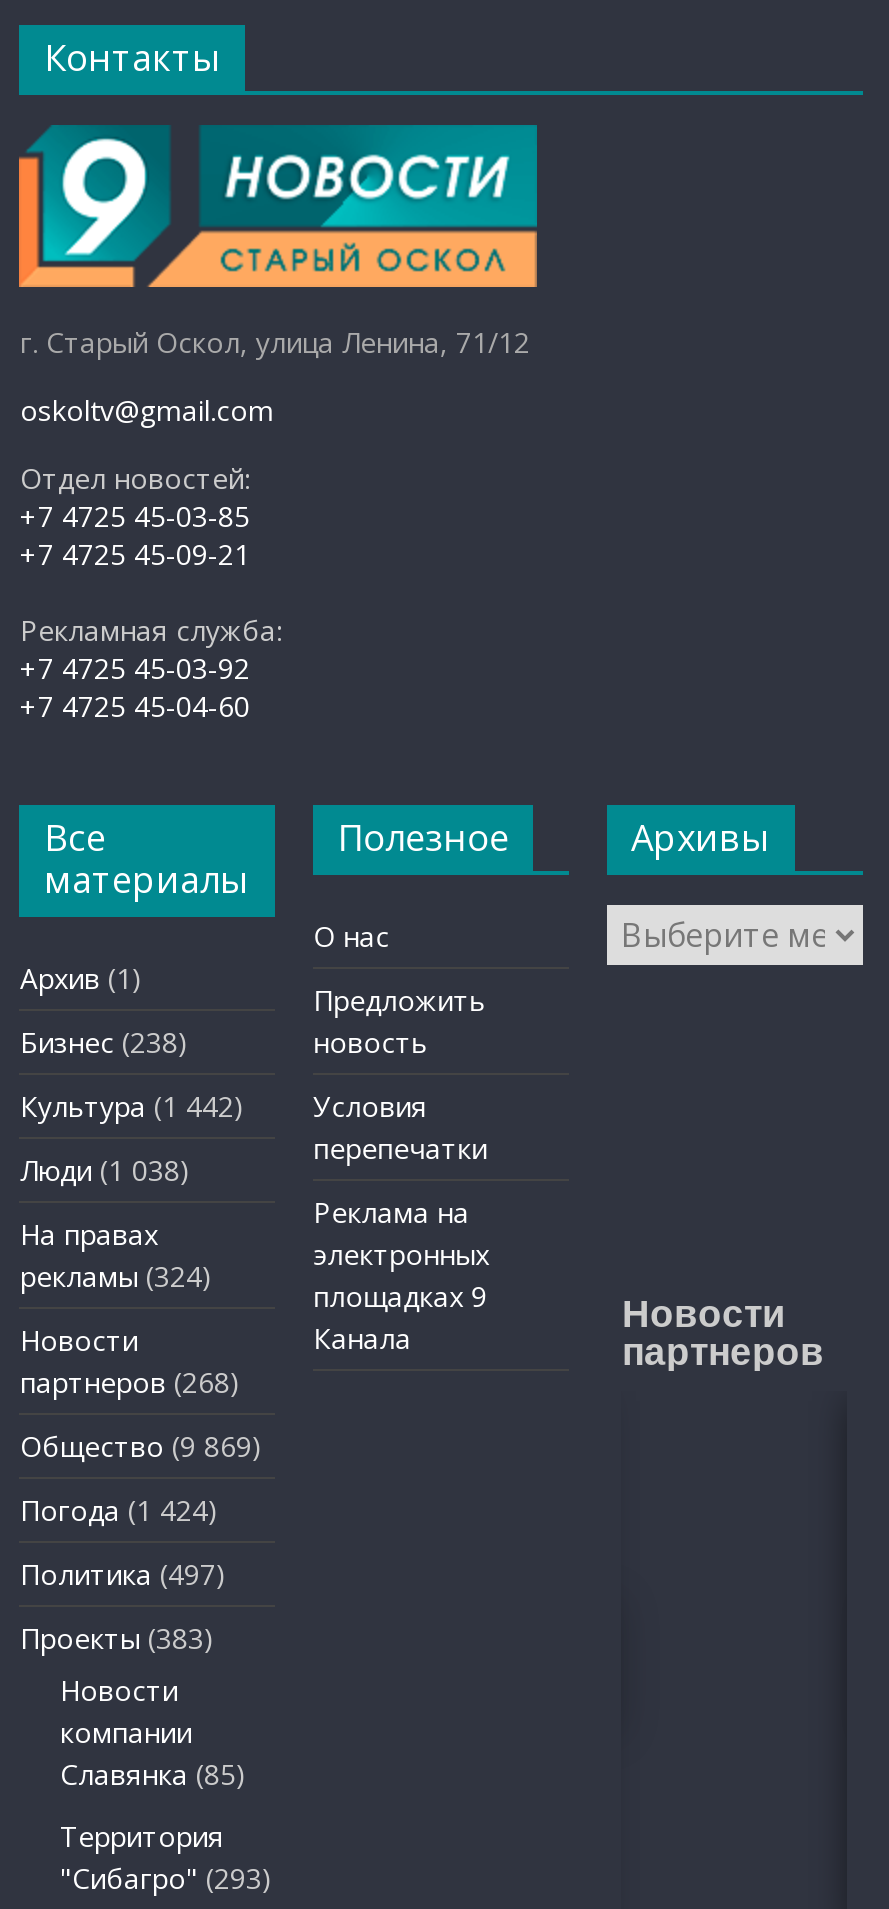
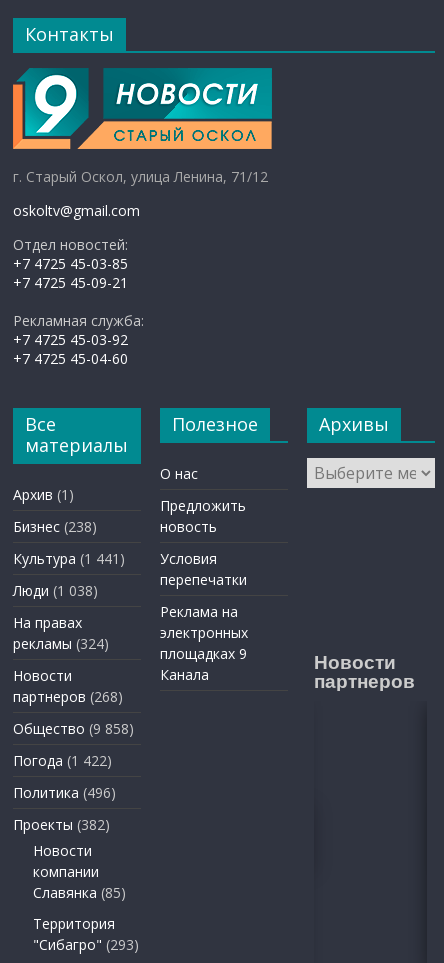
- Культура (1 442) Условия
+ Культура (1 441) Условия

- Общество (9 869)
+ Общество (9 858)

- Погода (1 424)
+ Погода (1 422)

- Политика (497)
+ Политика (496)

- Проекты (383)
+ Проекты (382)
